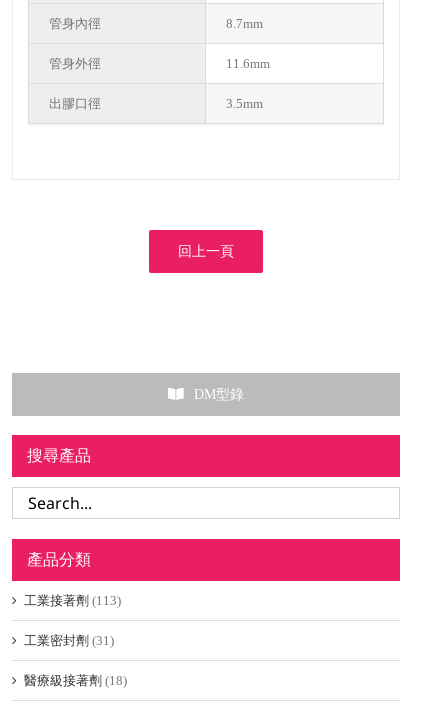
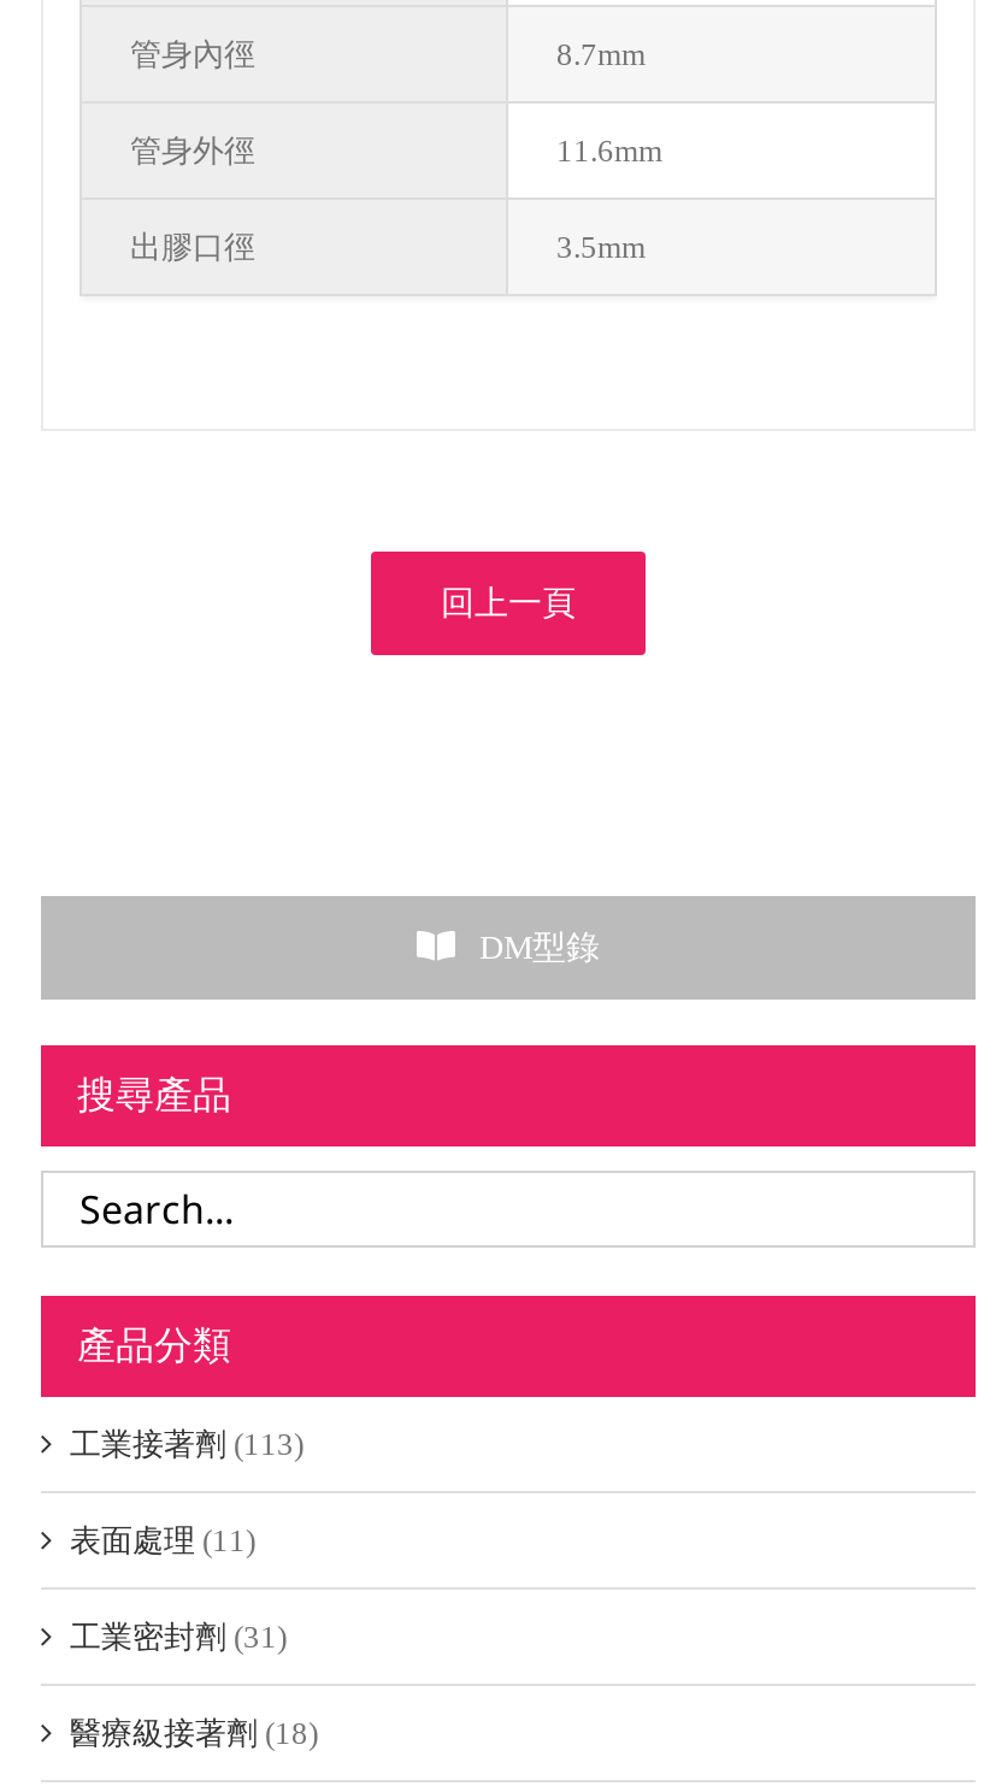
+ 表面處理 (11)
